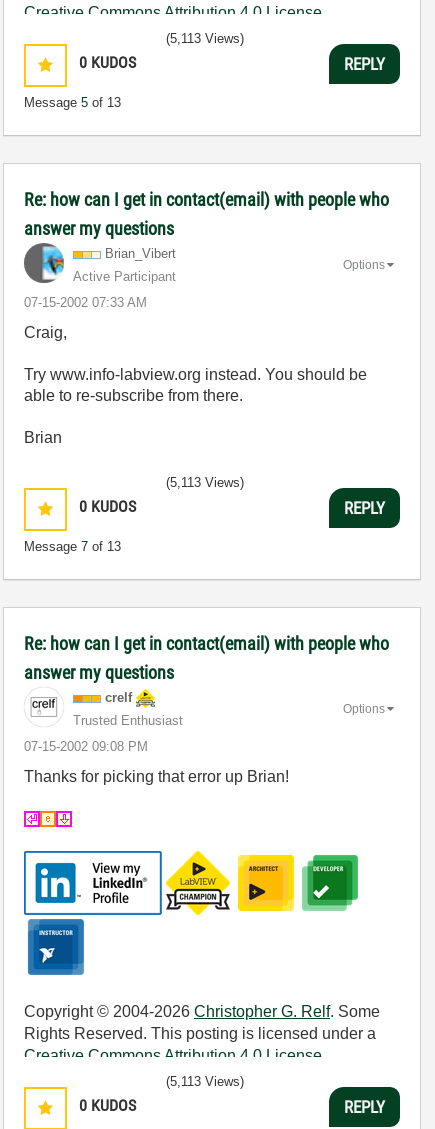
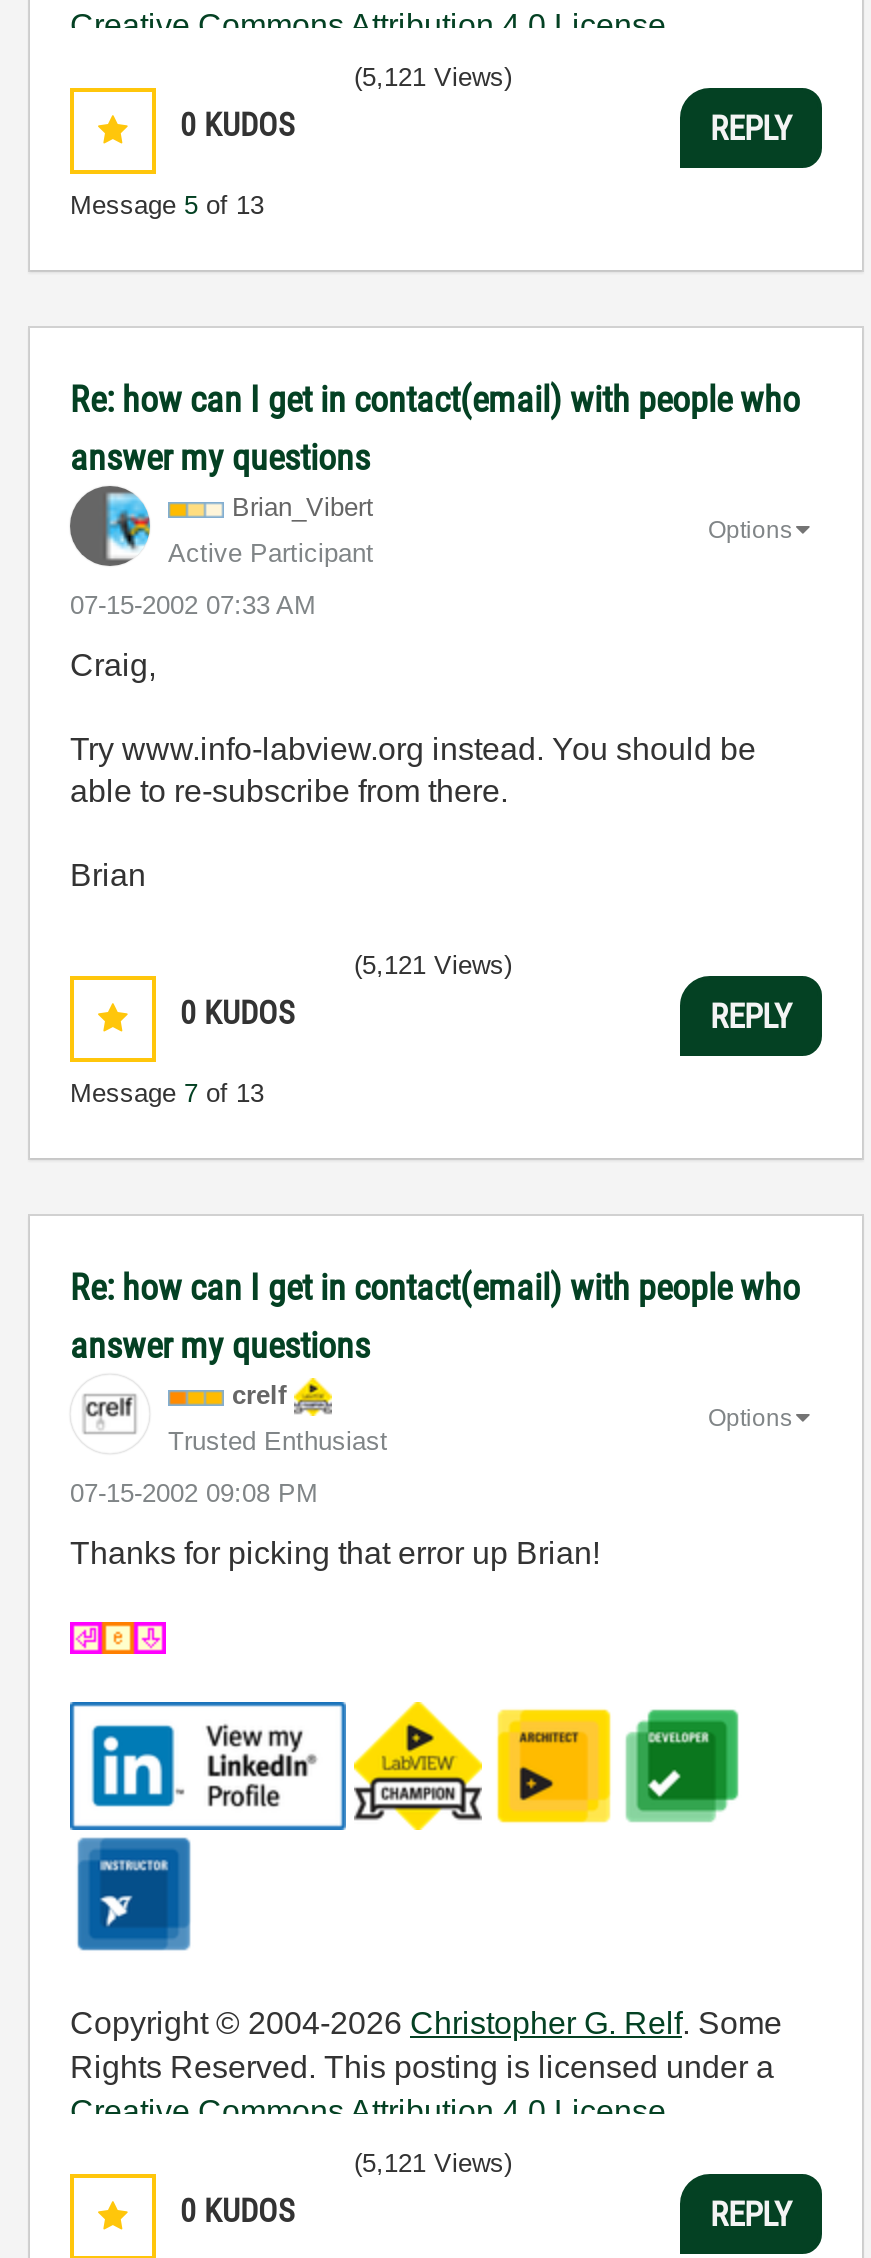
- (5,113 Views)
+ (5,121 Views)

- (5,113 Views)
+ (5,121 Views)

- (5,113 Views)
+ (5,121 Views)
